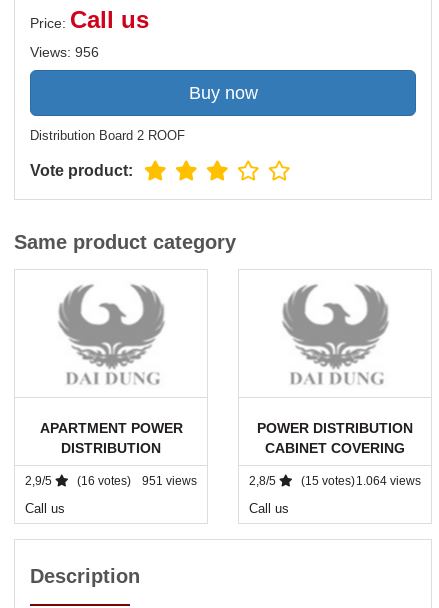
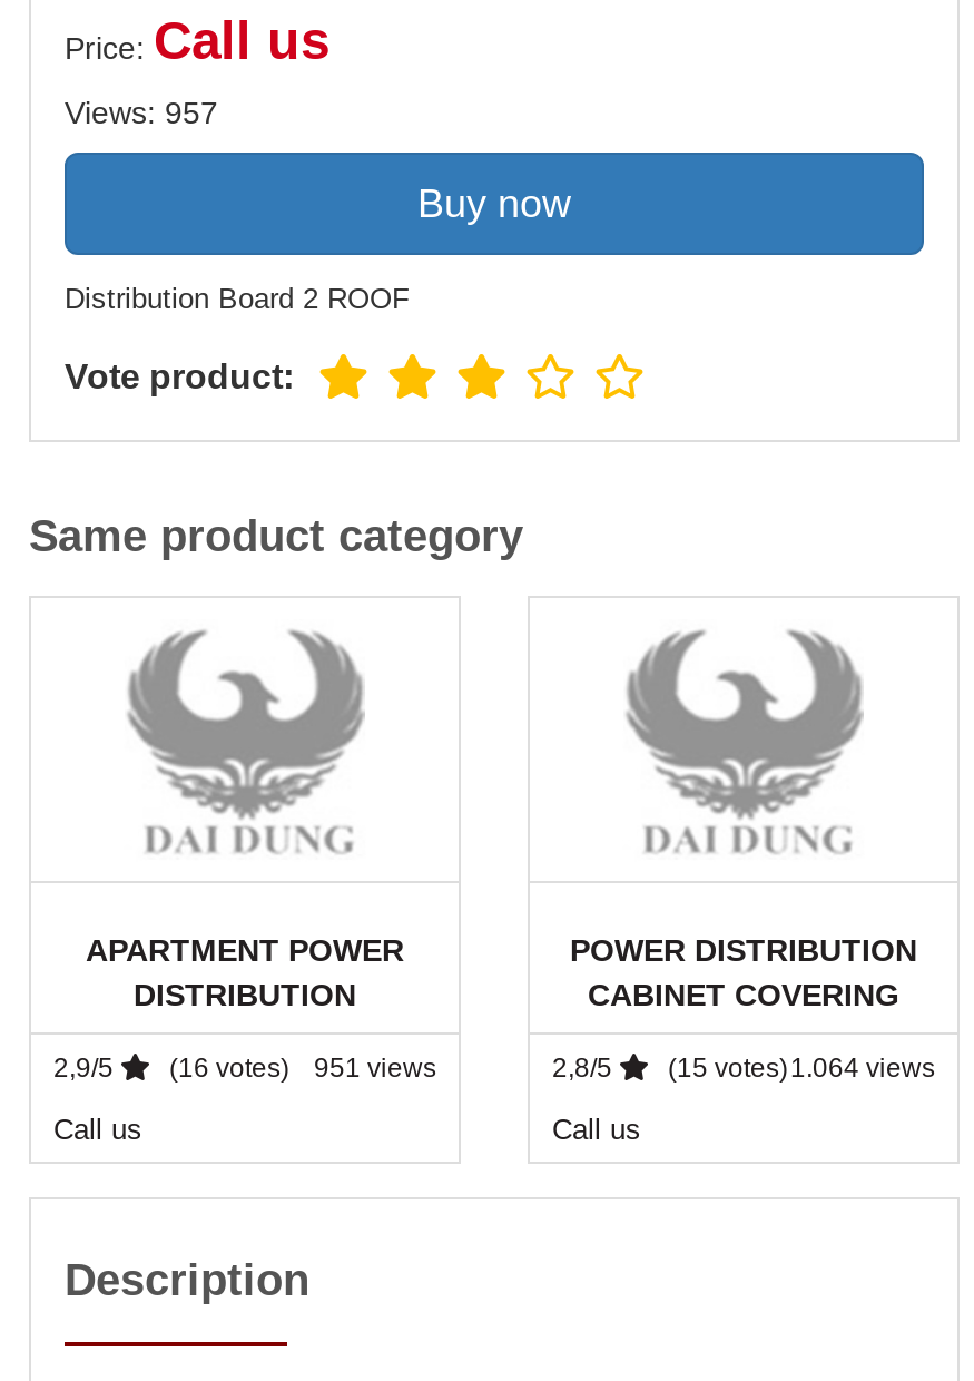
- Views: 956
+ Views: 957
